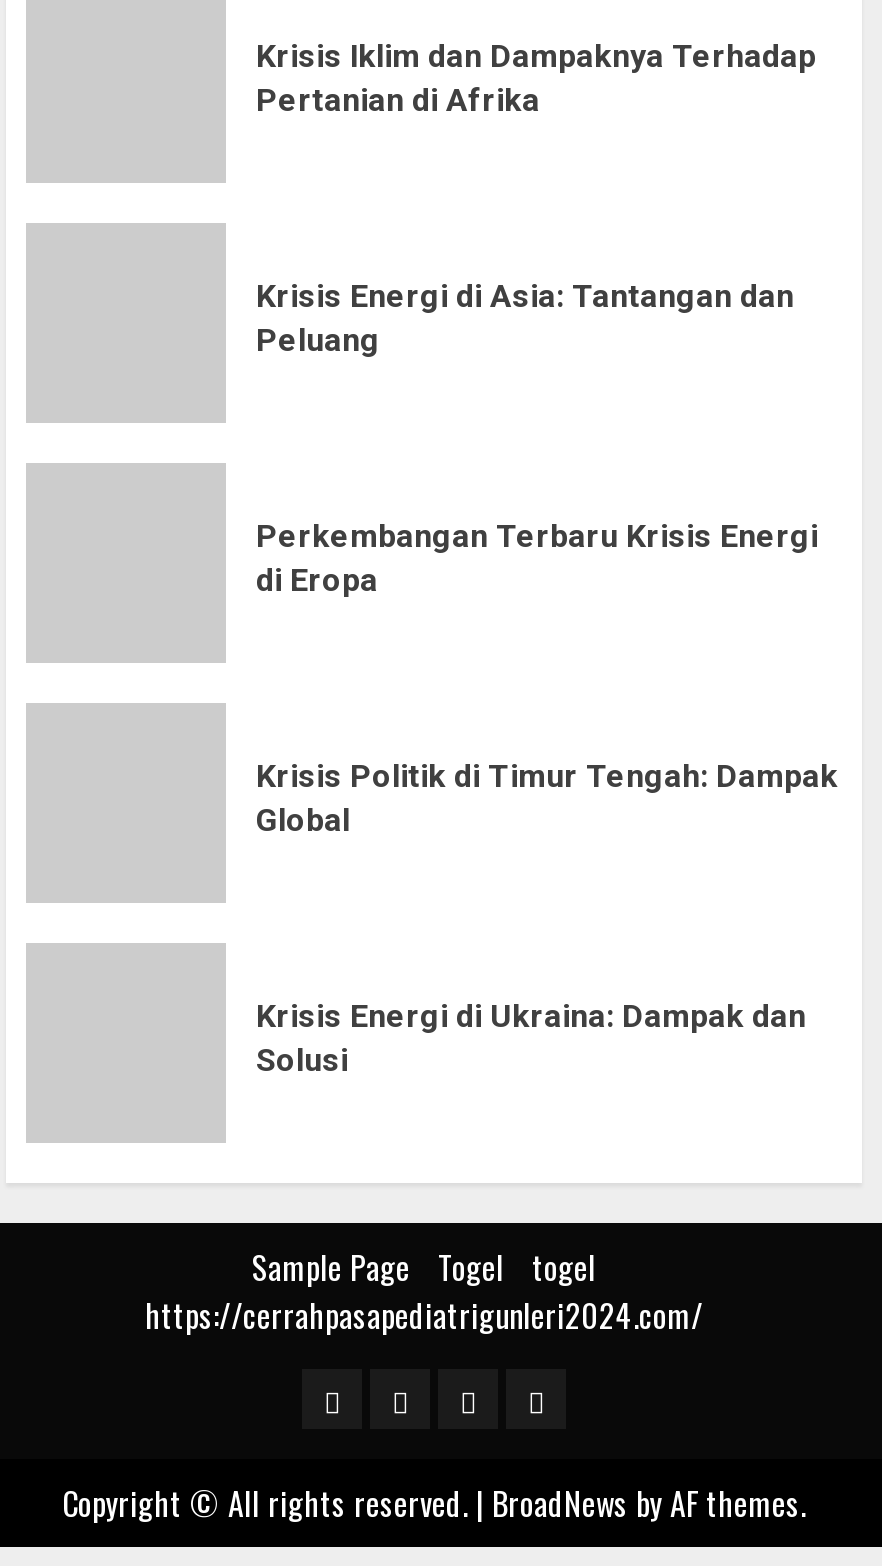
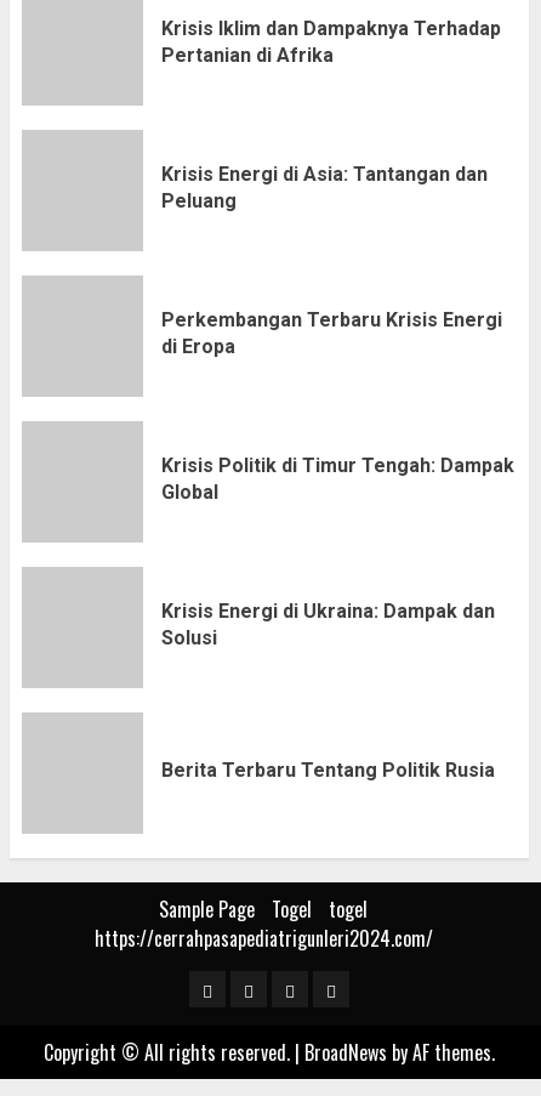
+ Berita Terbaru Tentang Politik Rusia
